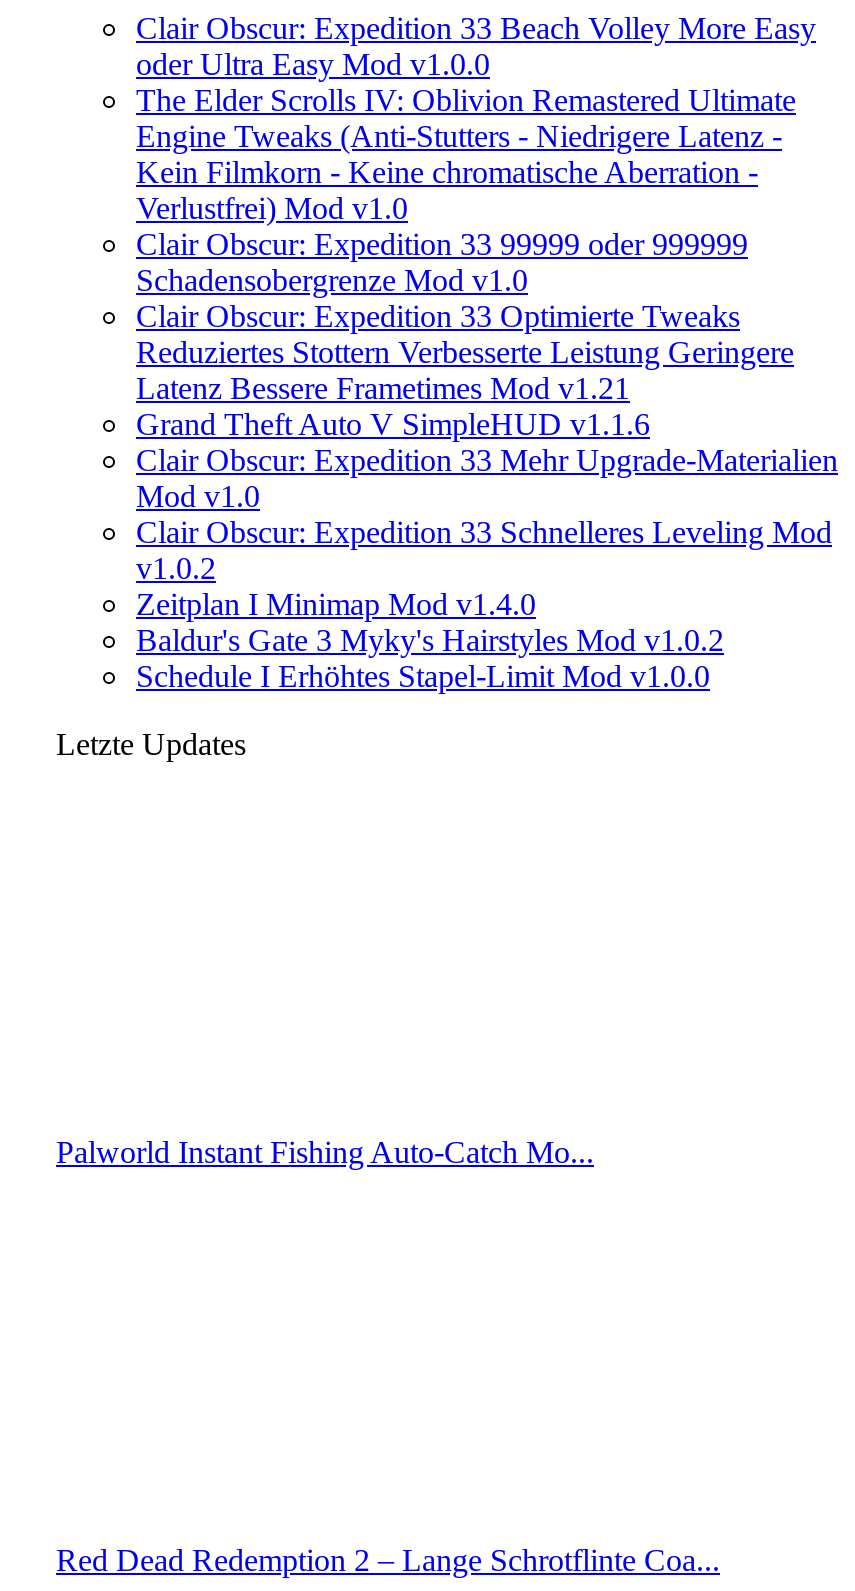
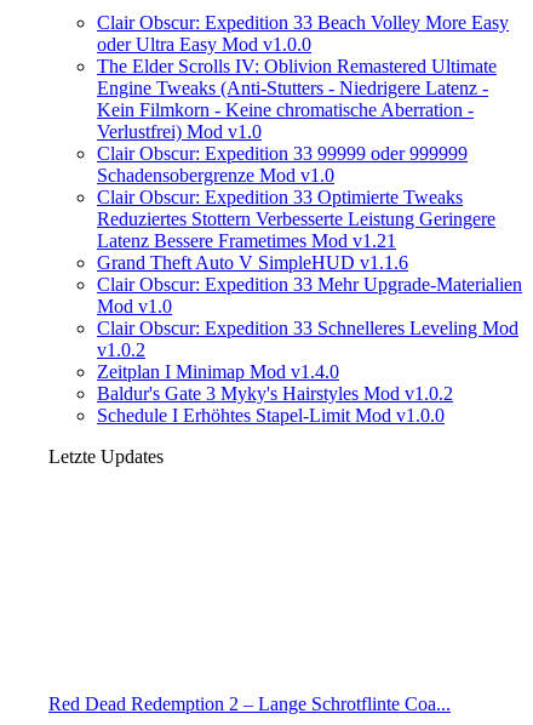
- Palworld Instant Fishing Auto-Catch Mo...
